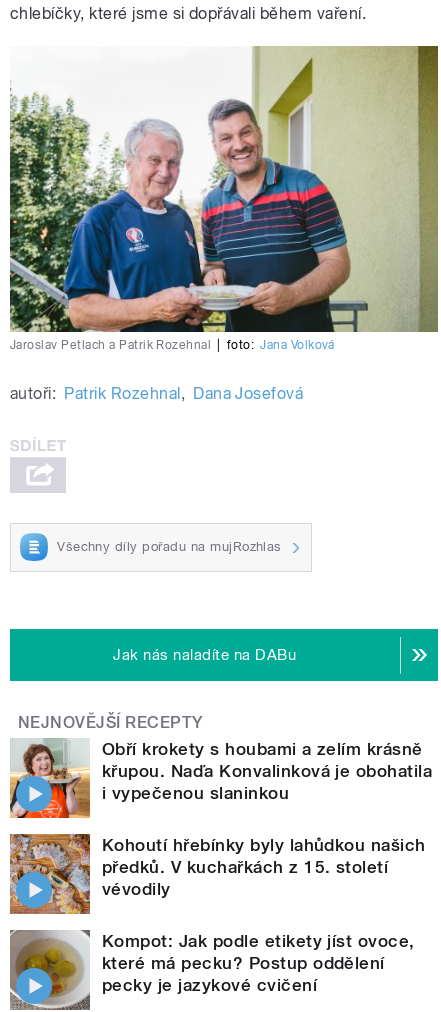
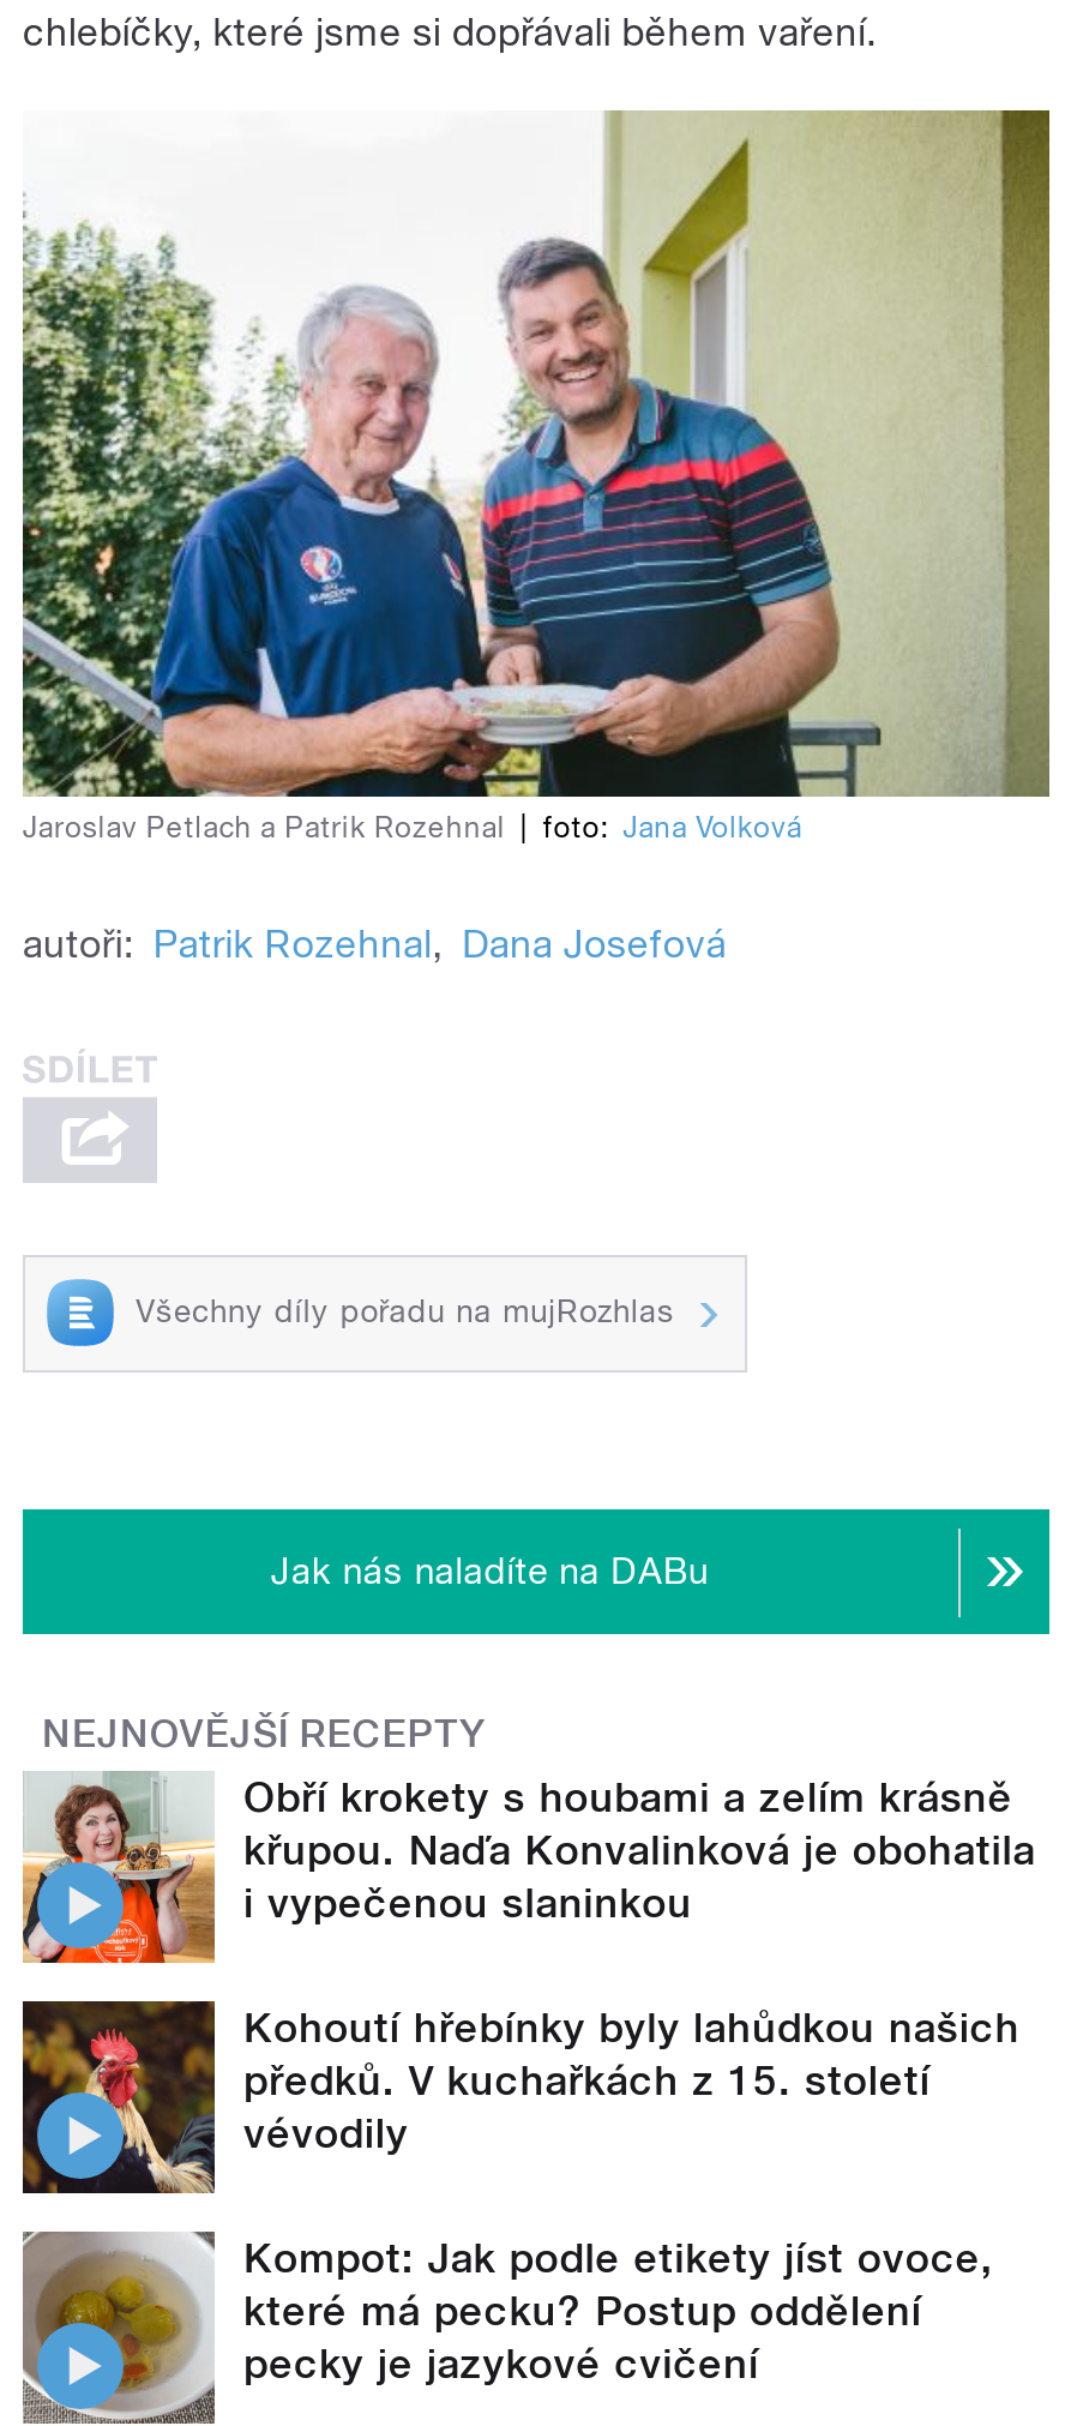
- [image]
+ [image]
